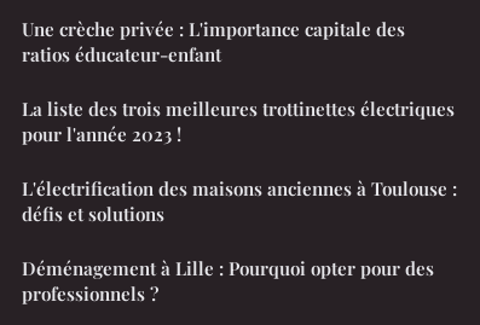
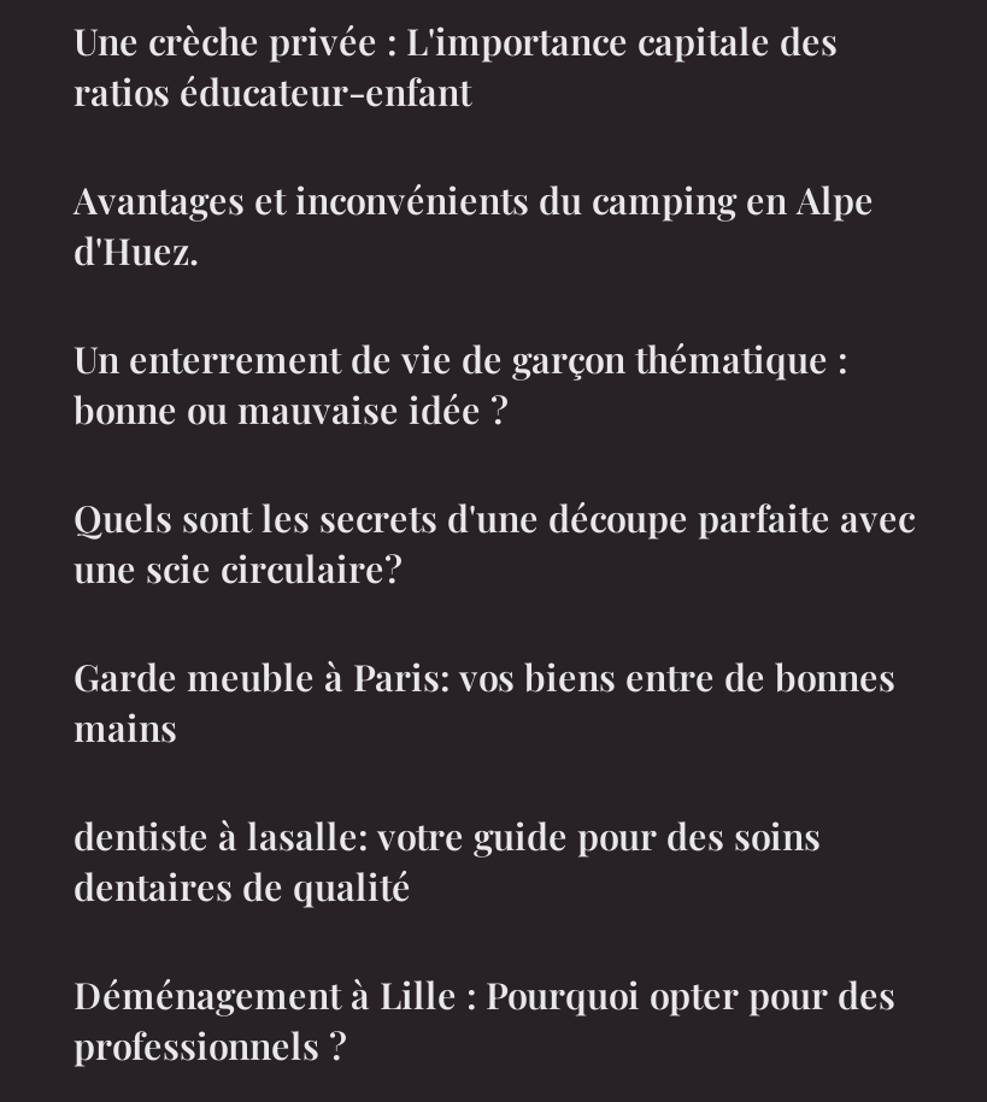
- La liste des trois meilleures trottinettes électriques
- pour l'année 2023 !
- L'électrification des maisons anciennes à Toulouse :
- défis et solutions
+ Avantages et inconvénients du camping en Alpe
+ d'Huez.
+ Un enterrement de vie de garçon thématique :
+ bonne ou mauvaise idée ?
+ Quels sont les secrets d'une découpe parfaite avec
+ une scie circulaire?
+ Garde meuble à Paris: vos biens entre de bonnes
+ mains
+ dentiste à lasalle: votre guide pour des soins
+ dentaires de qualité
